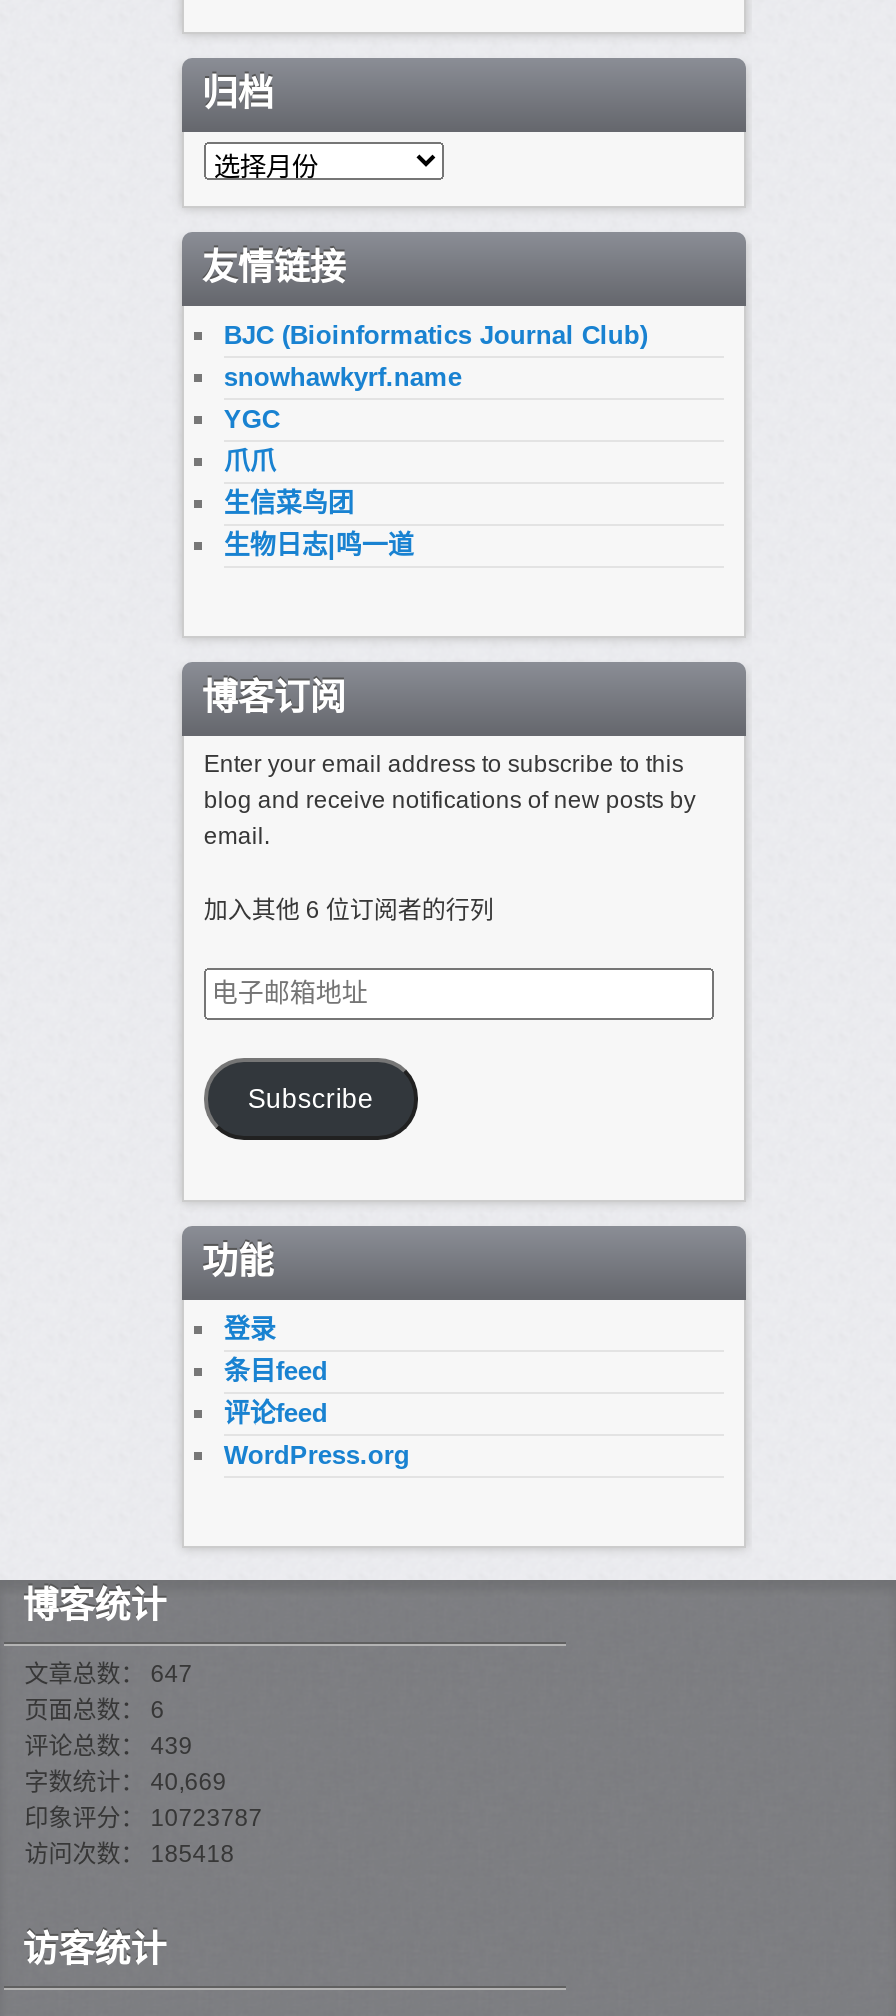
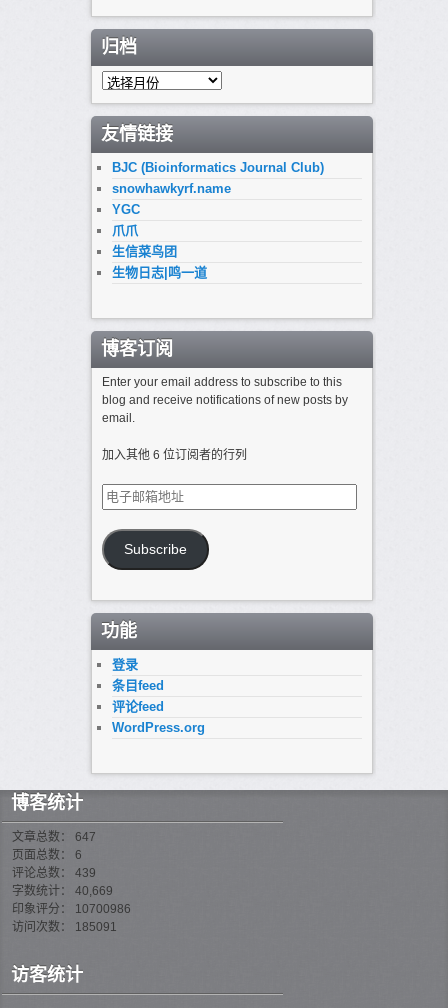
- 印象评分： 10723787
+ 印象评分： 10700986

- 访问次数： 185418
+ 访问次数： 185091
